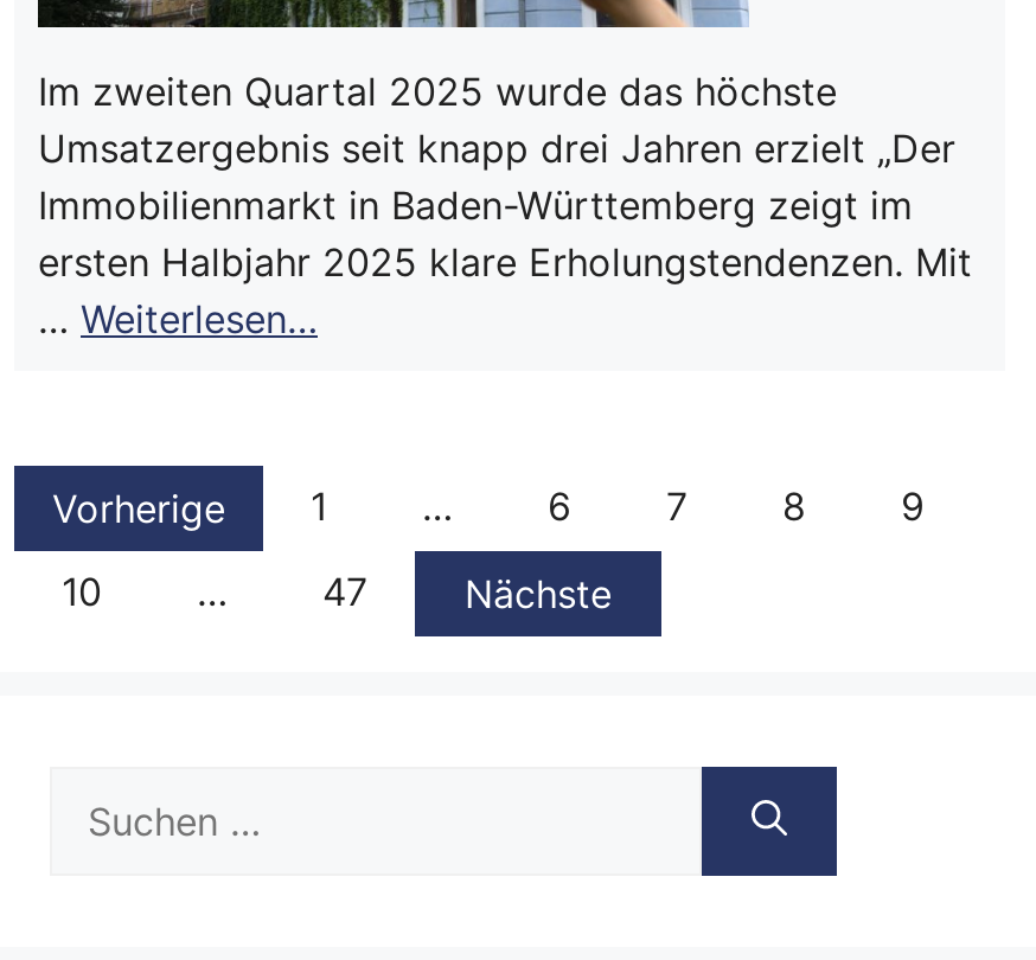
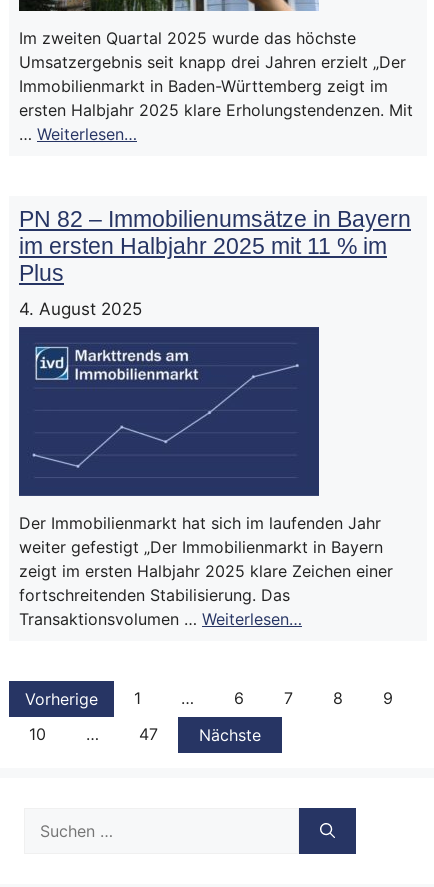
+ [image]
+ Der Immobilienmarkt hat sich im laufenden Jahr
+ weiter gefestigt „Der Immobilienmarkt in Bayern
+ zeigt im ersten Halbjahr 2025 klare Zeichen einer
+ fortschreitenden Stabilisierung. Das
+ Transaktionsvolumen … Weiterlesen…

+ PN 82 – Immobilienumsätze in Bayern
+ im ersten Halbjahr 2025 mit 11 % im
+ Plus
+ 4. August 2025
